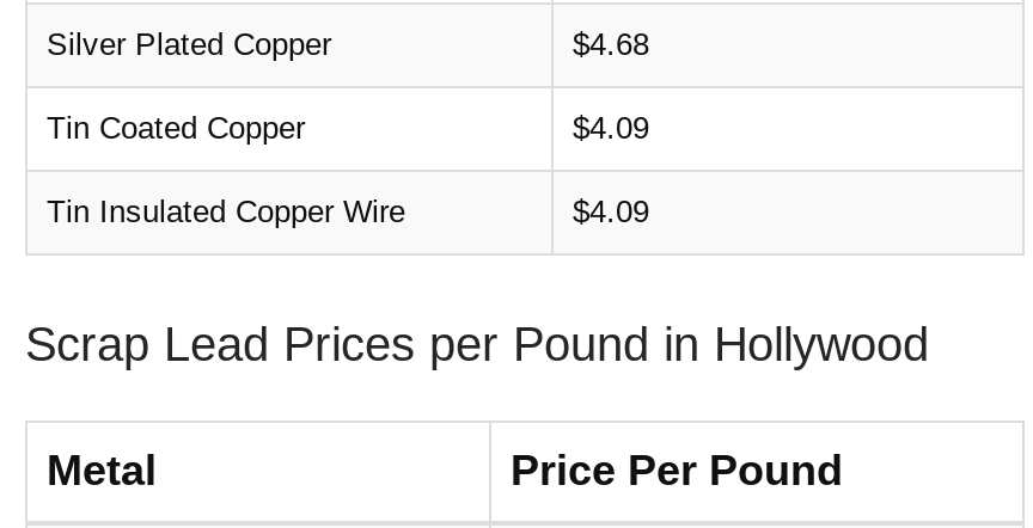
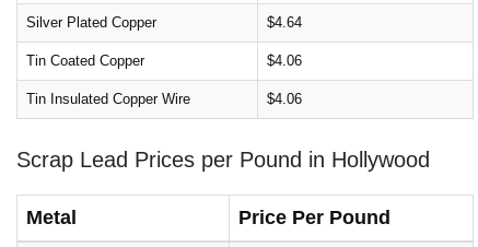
- $4.68
+ $4.64

- $4.09
+ $4.06

- $4.09
+ $4.06
